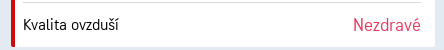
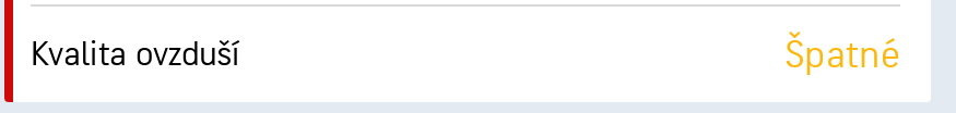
- Nezdravé
+ Špatné
